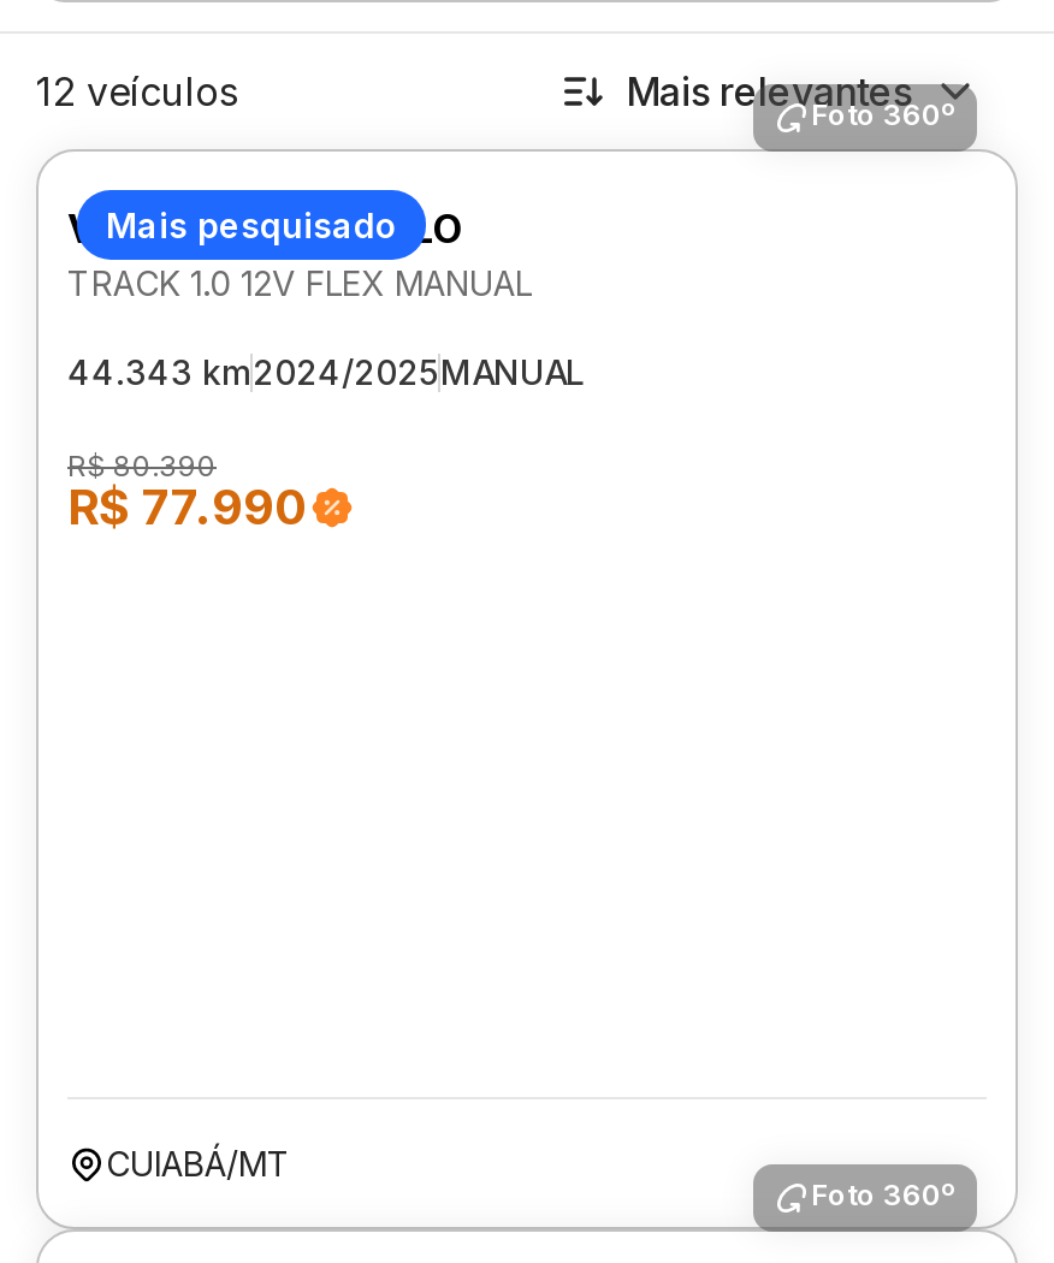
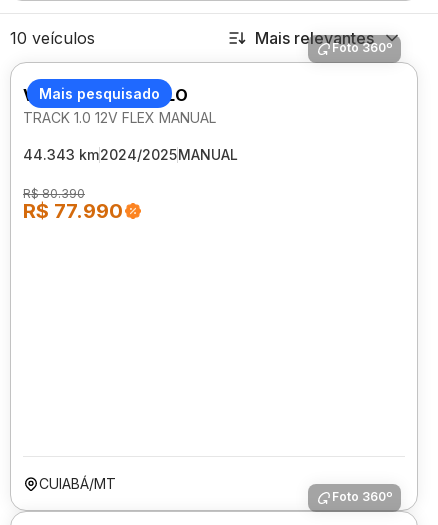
- 12 veículos
+ 10 veículos
